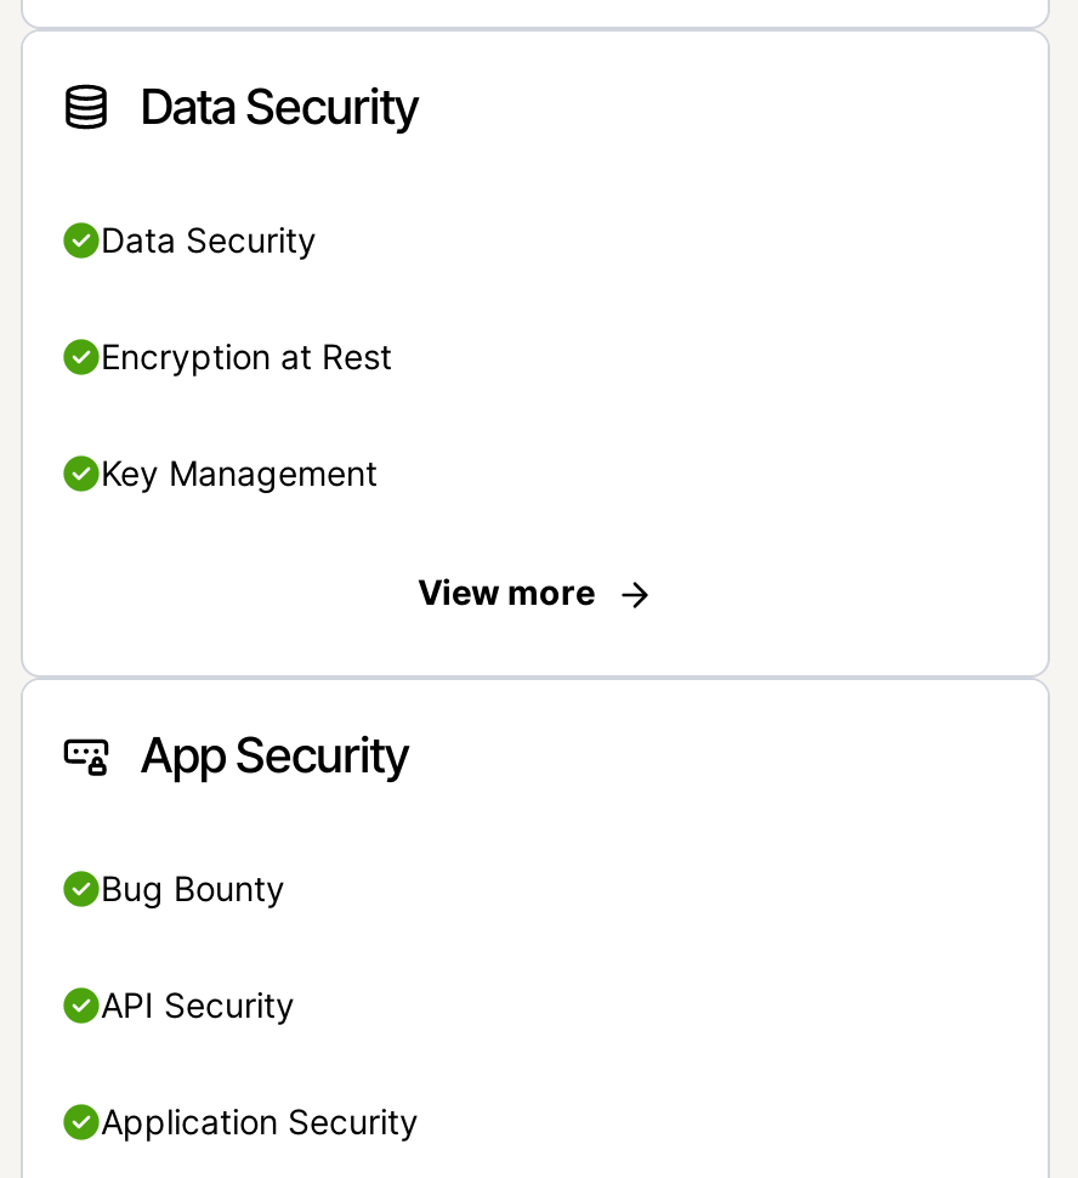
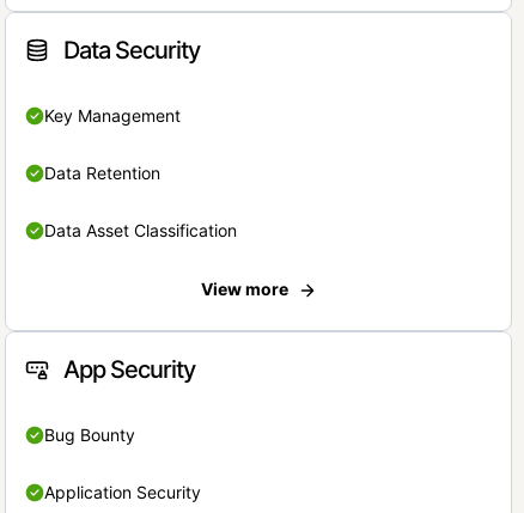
- Data Security
- Encryption at Rest

moved up: Key Management

+ Data Retention
+ Data Asset Classification

- API Security
